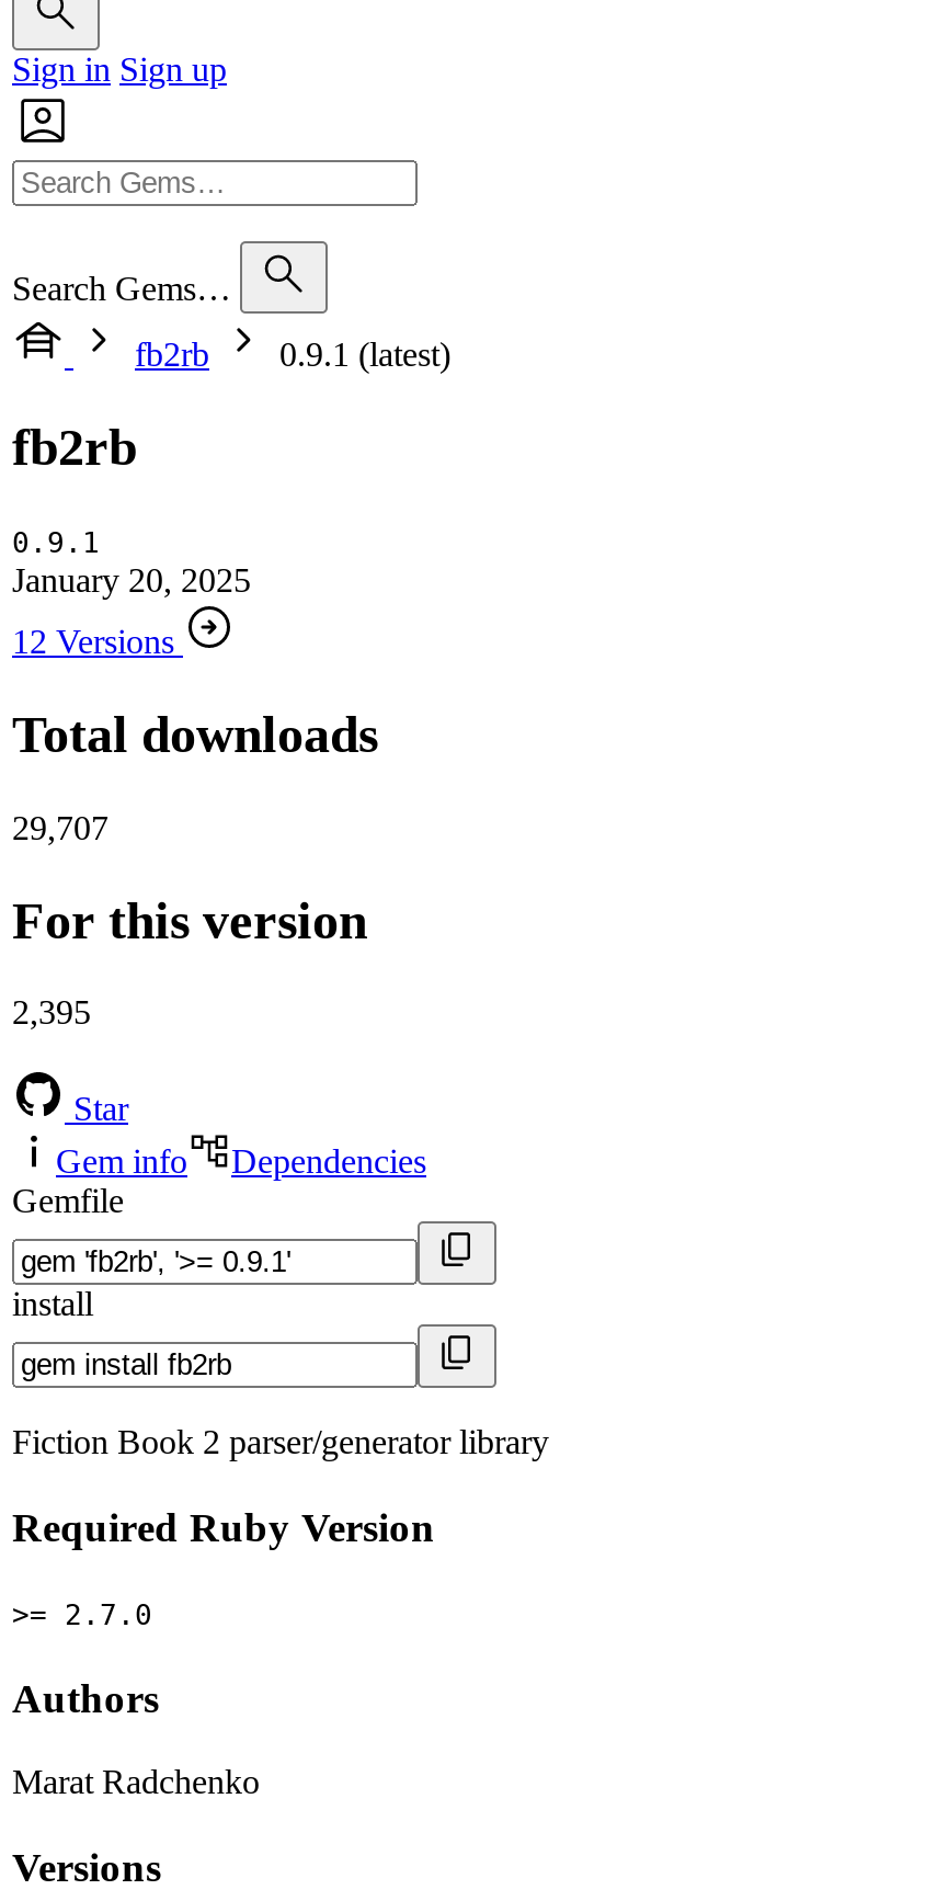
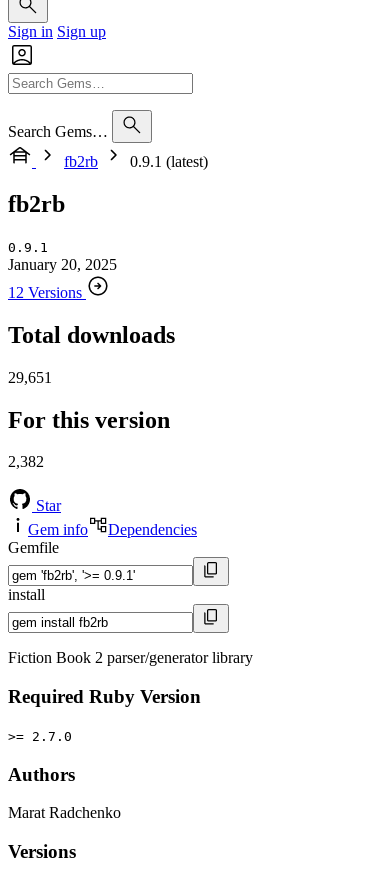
- 29,707
+ 29,651

- 2,395
+ 2,382
